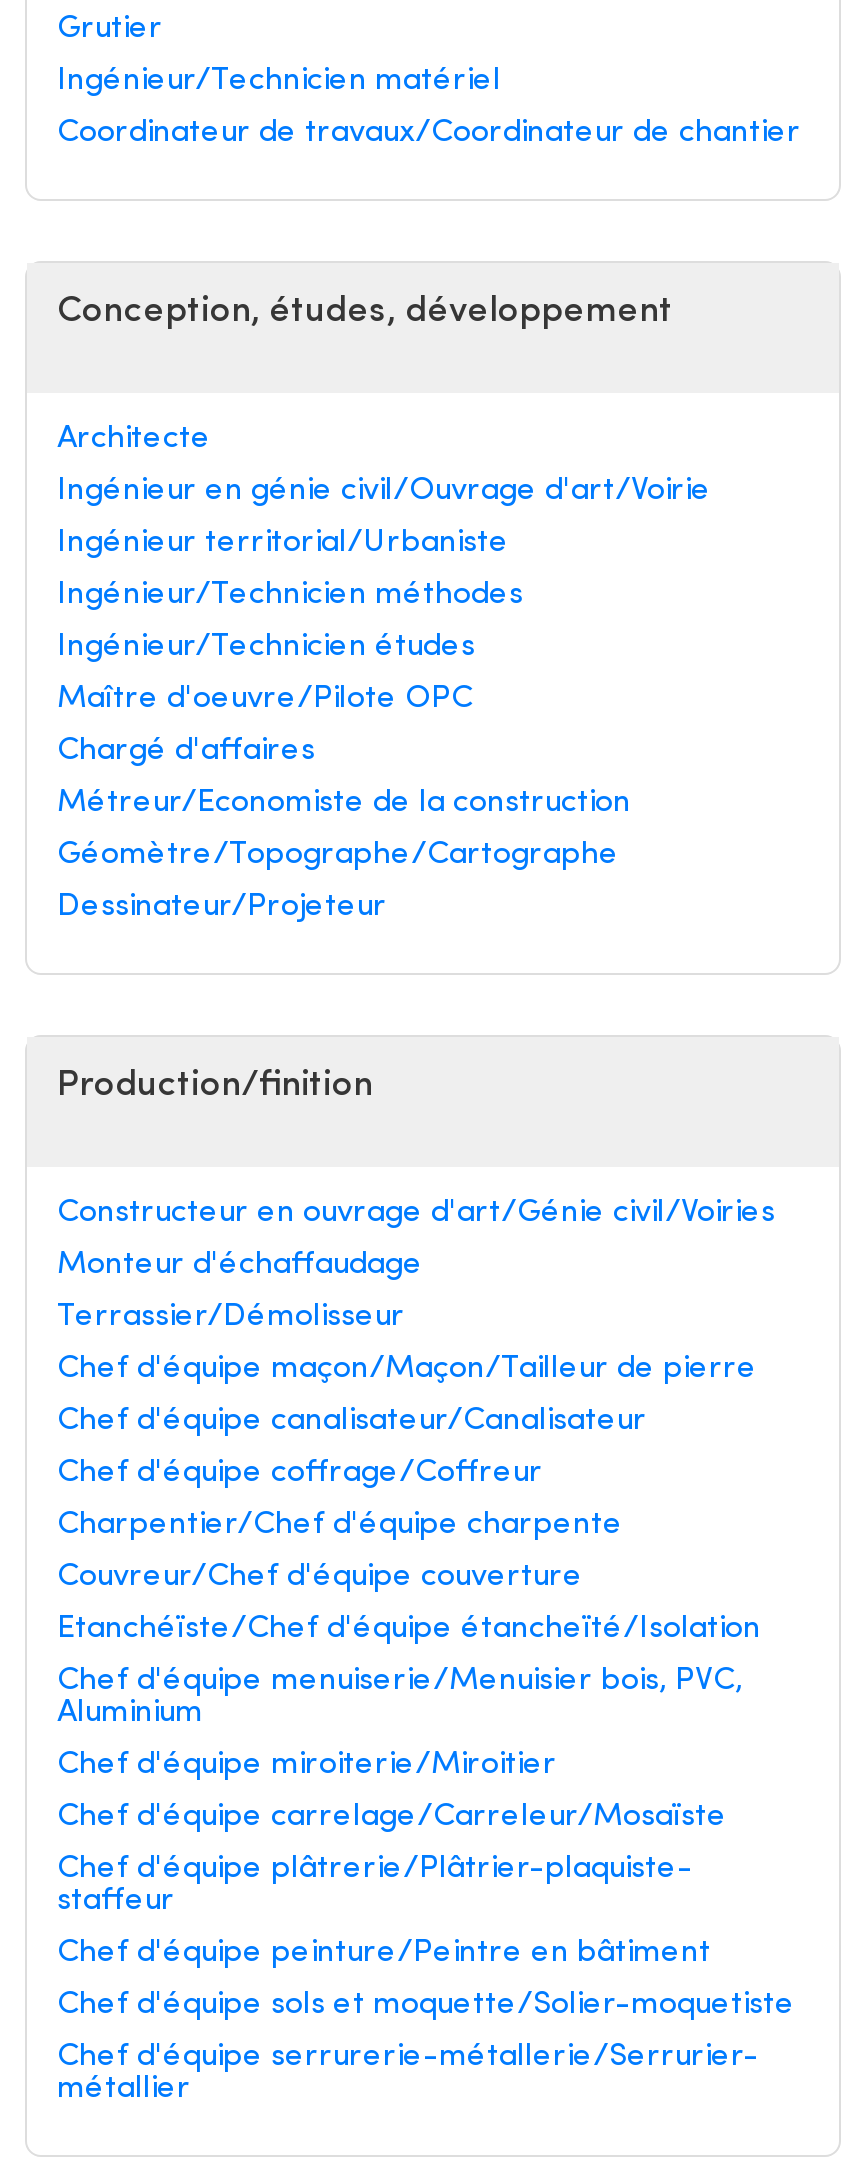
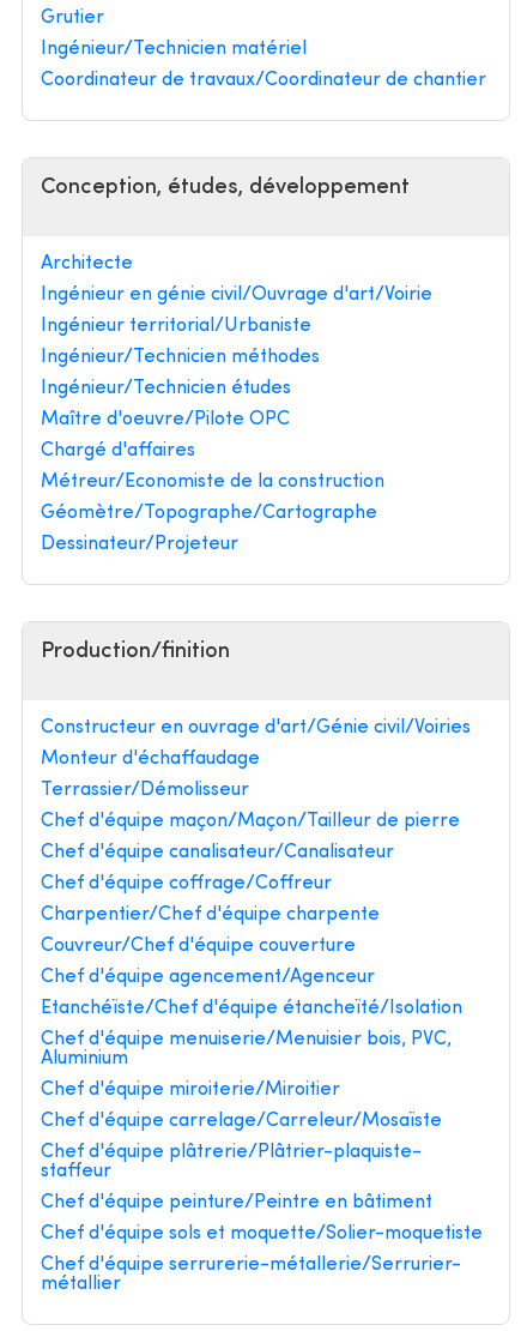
+ Chef d'équipe agencement/Agenceur
